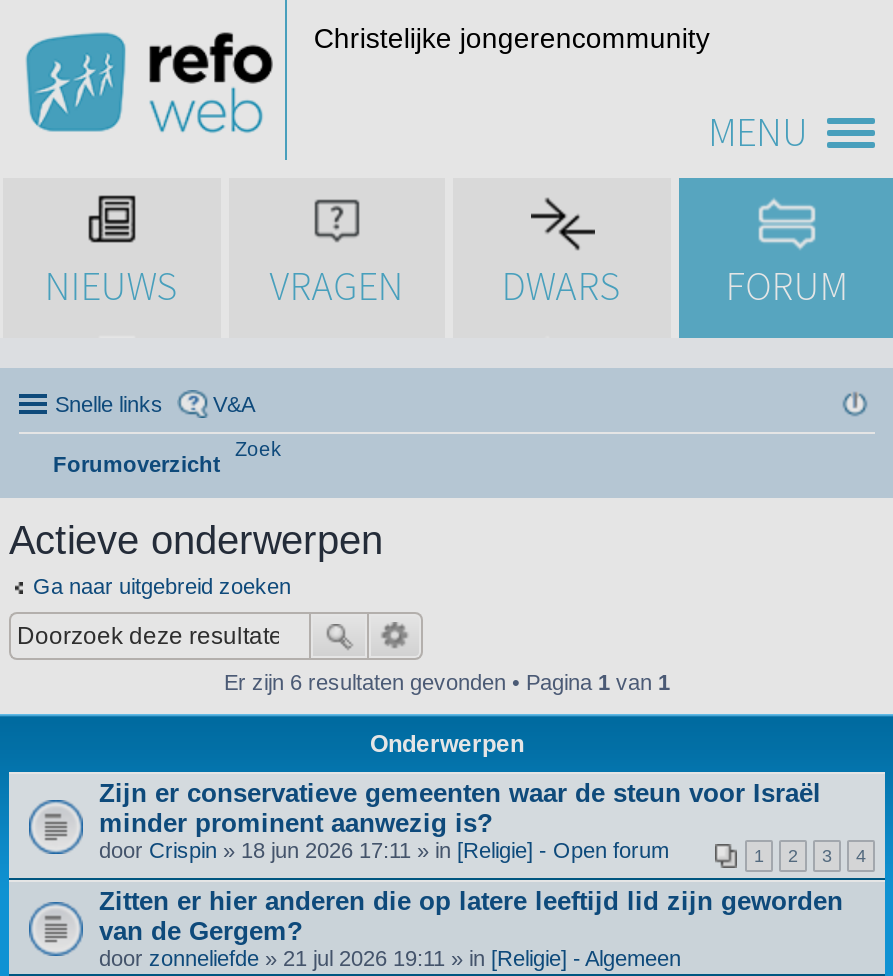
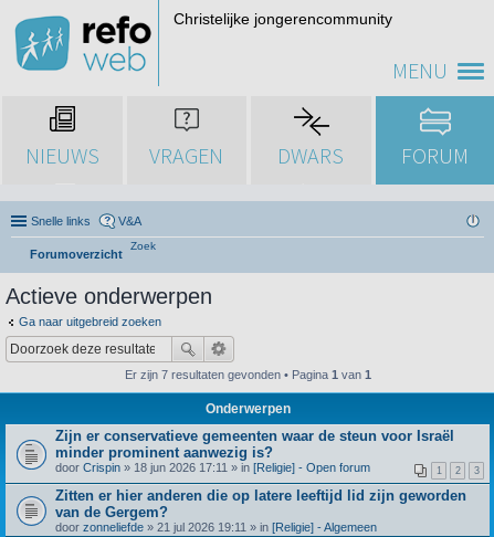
- Er zijn 6 resultaten gevonden • Pagina 1 van 1
+ Er zijn 7 resultaten gevonden • Pagina 1 van 1

- 4
